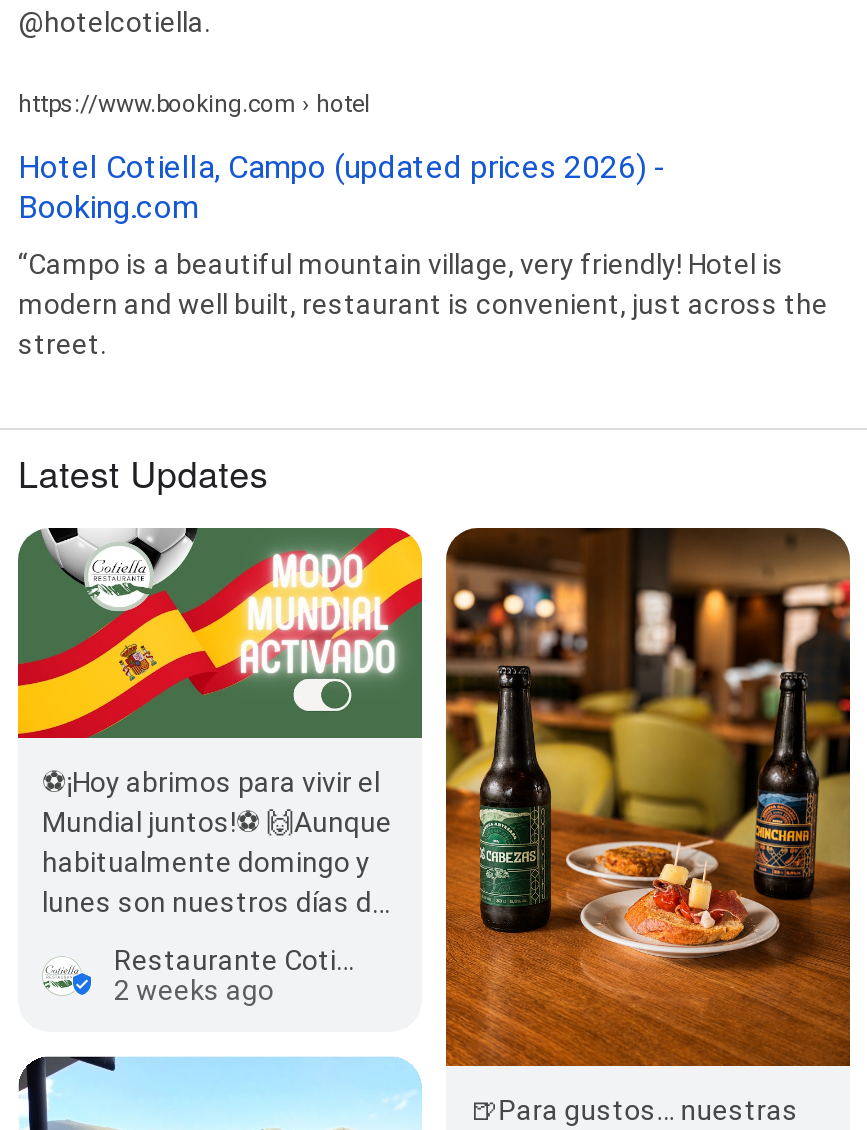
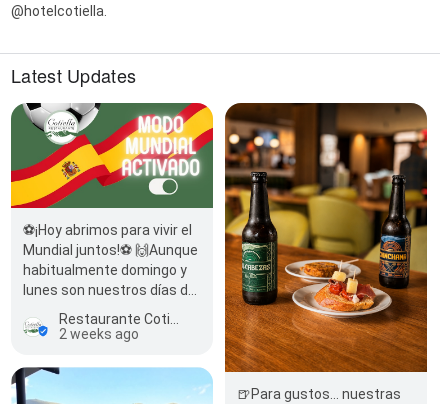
- https://www.booking.com › hotel
- Hotel Cotiella, Campo (updated prices 2026) -
- Booking.com
- “Campo is a beautiful mountain village, very friendly! Hotel is
- modern and well built, restaurant is convenient, just across the
- street.
